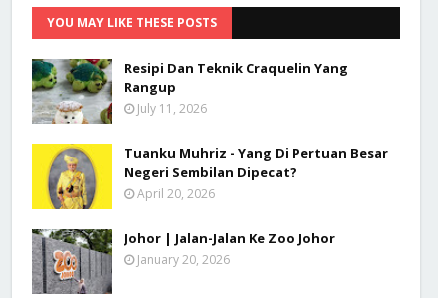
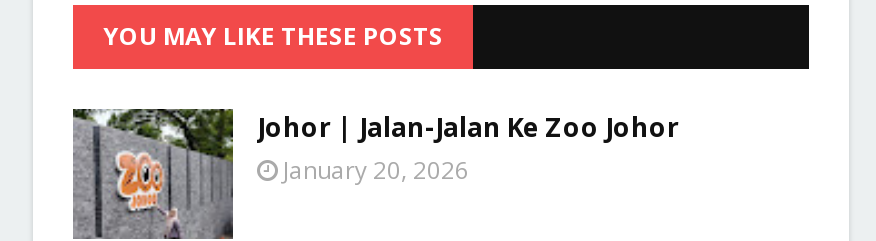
- [image]
- Resipi Dan Teknik Craquelin Yang
- Rangup
- July 11, 2026
- Tuanku Muhriz - Yang Di Pertuan Besar
- Negeri Sembilan Dipecat?
- April 20, 2026

- [image]
